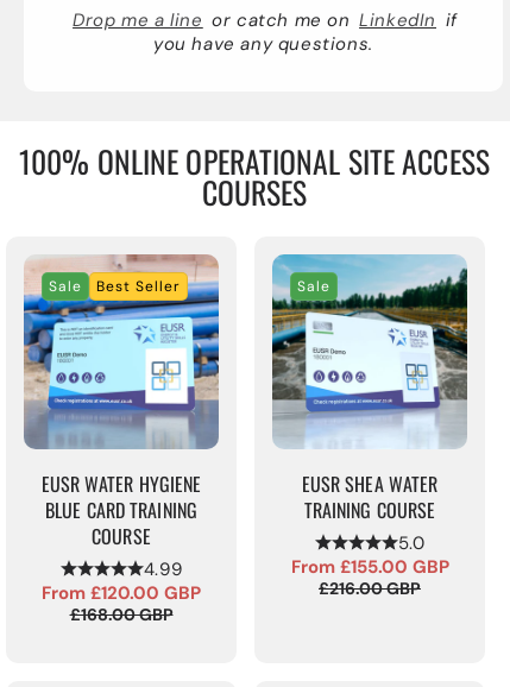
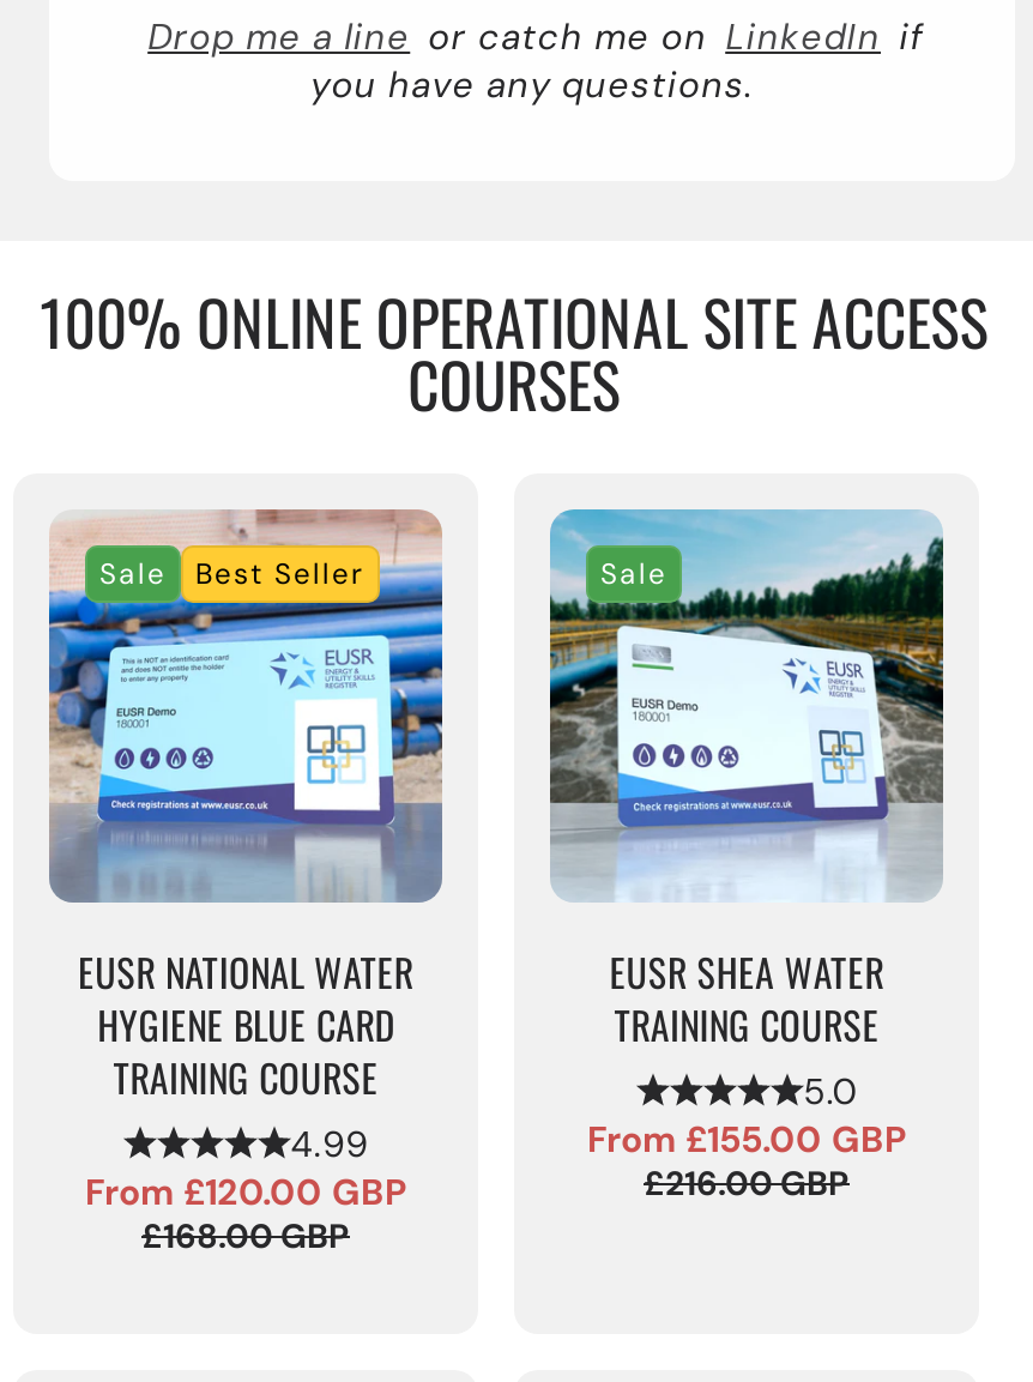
- EUSR WATER HYGIENE
- BLUE CARD TRAINING
- COURSE
+ EUSR NATIONAL WATER
+ HYGIENE BLUE CARD
+ TRAINING COURSE
